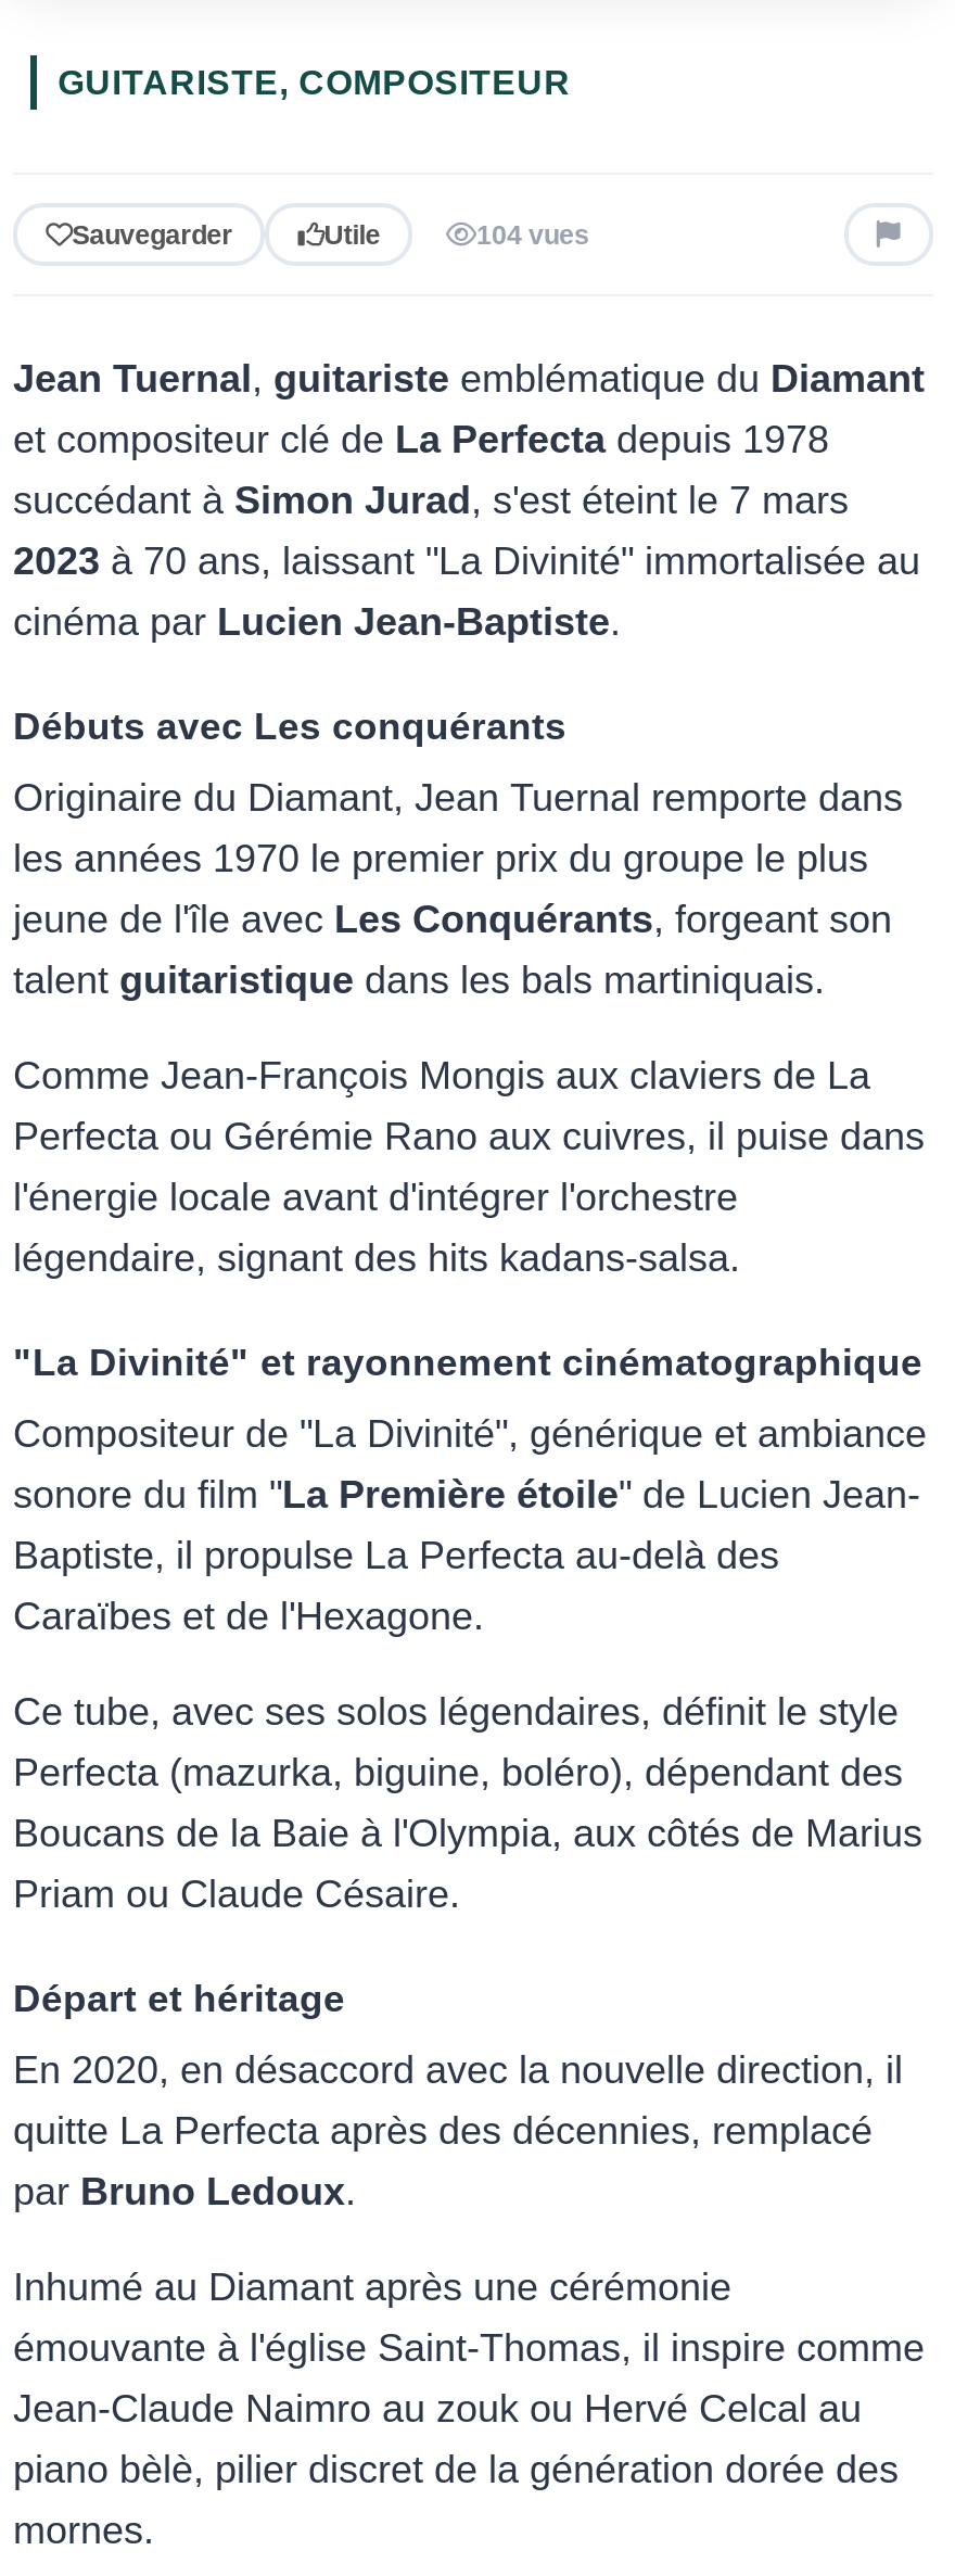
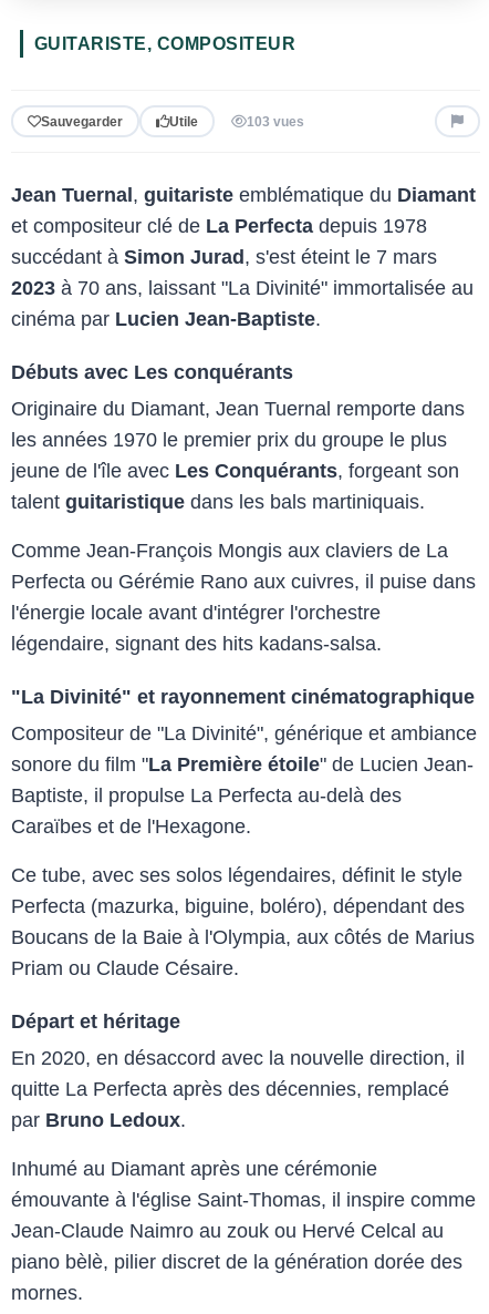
- 104 vues
+ 103 vues
